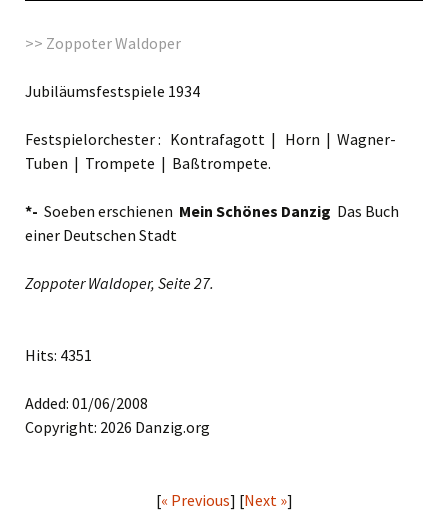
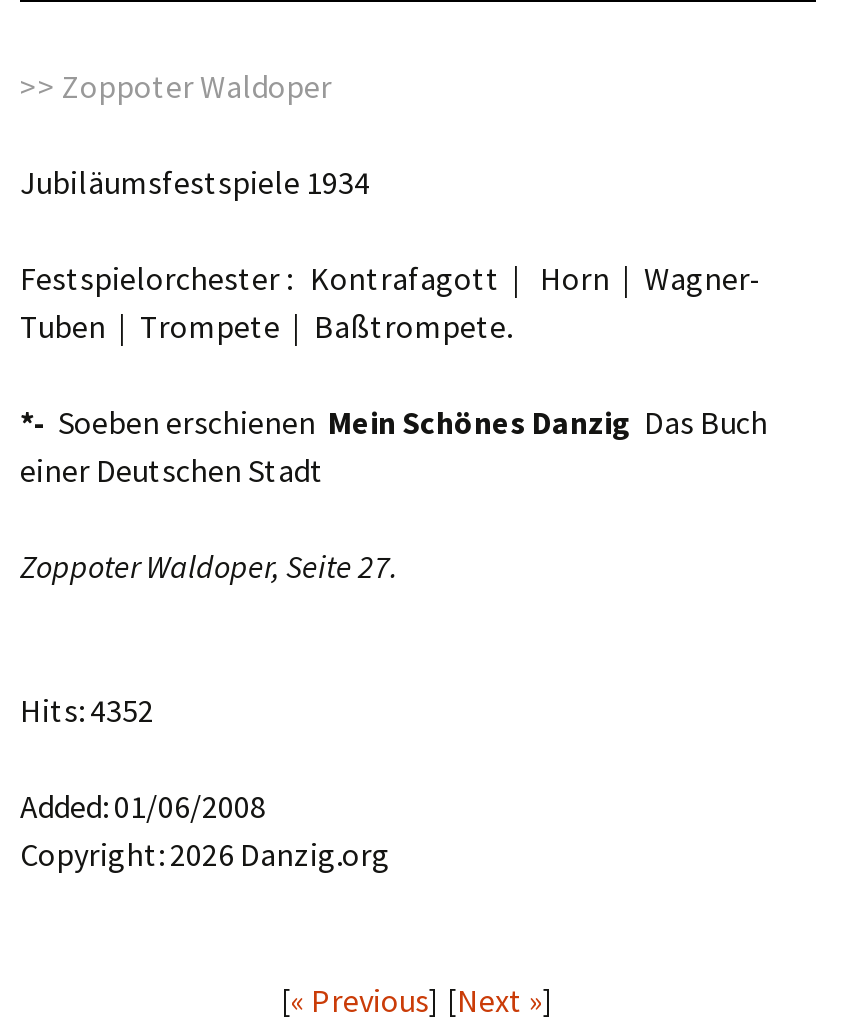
- Hits: 4351
+ Hits: 4352
